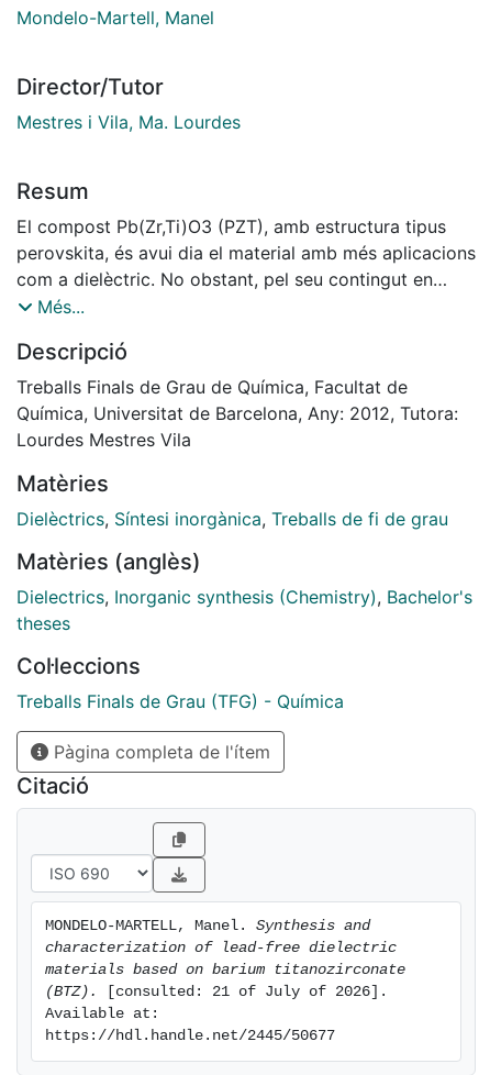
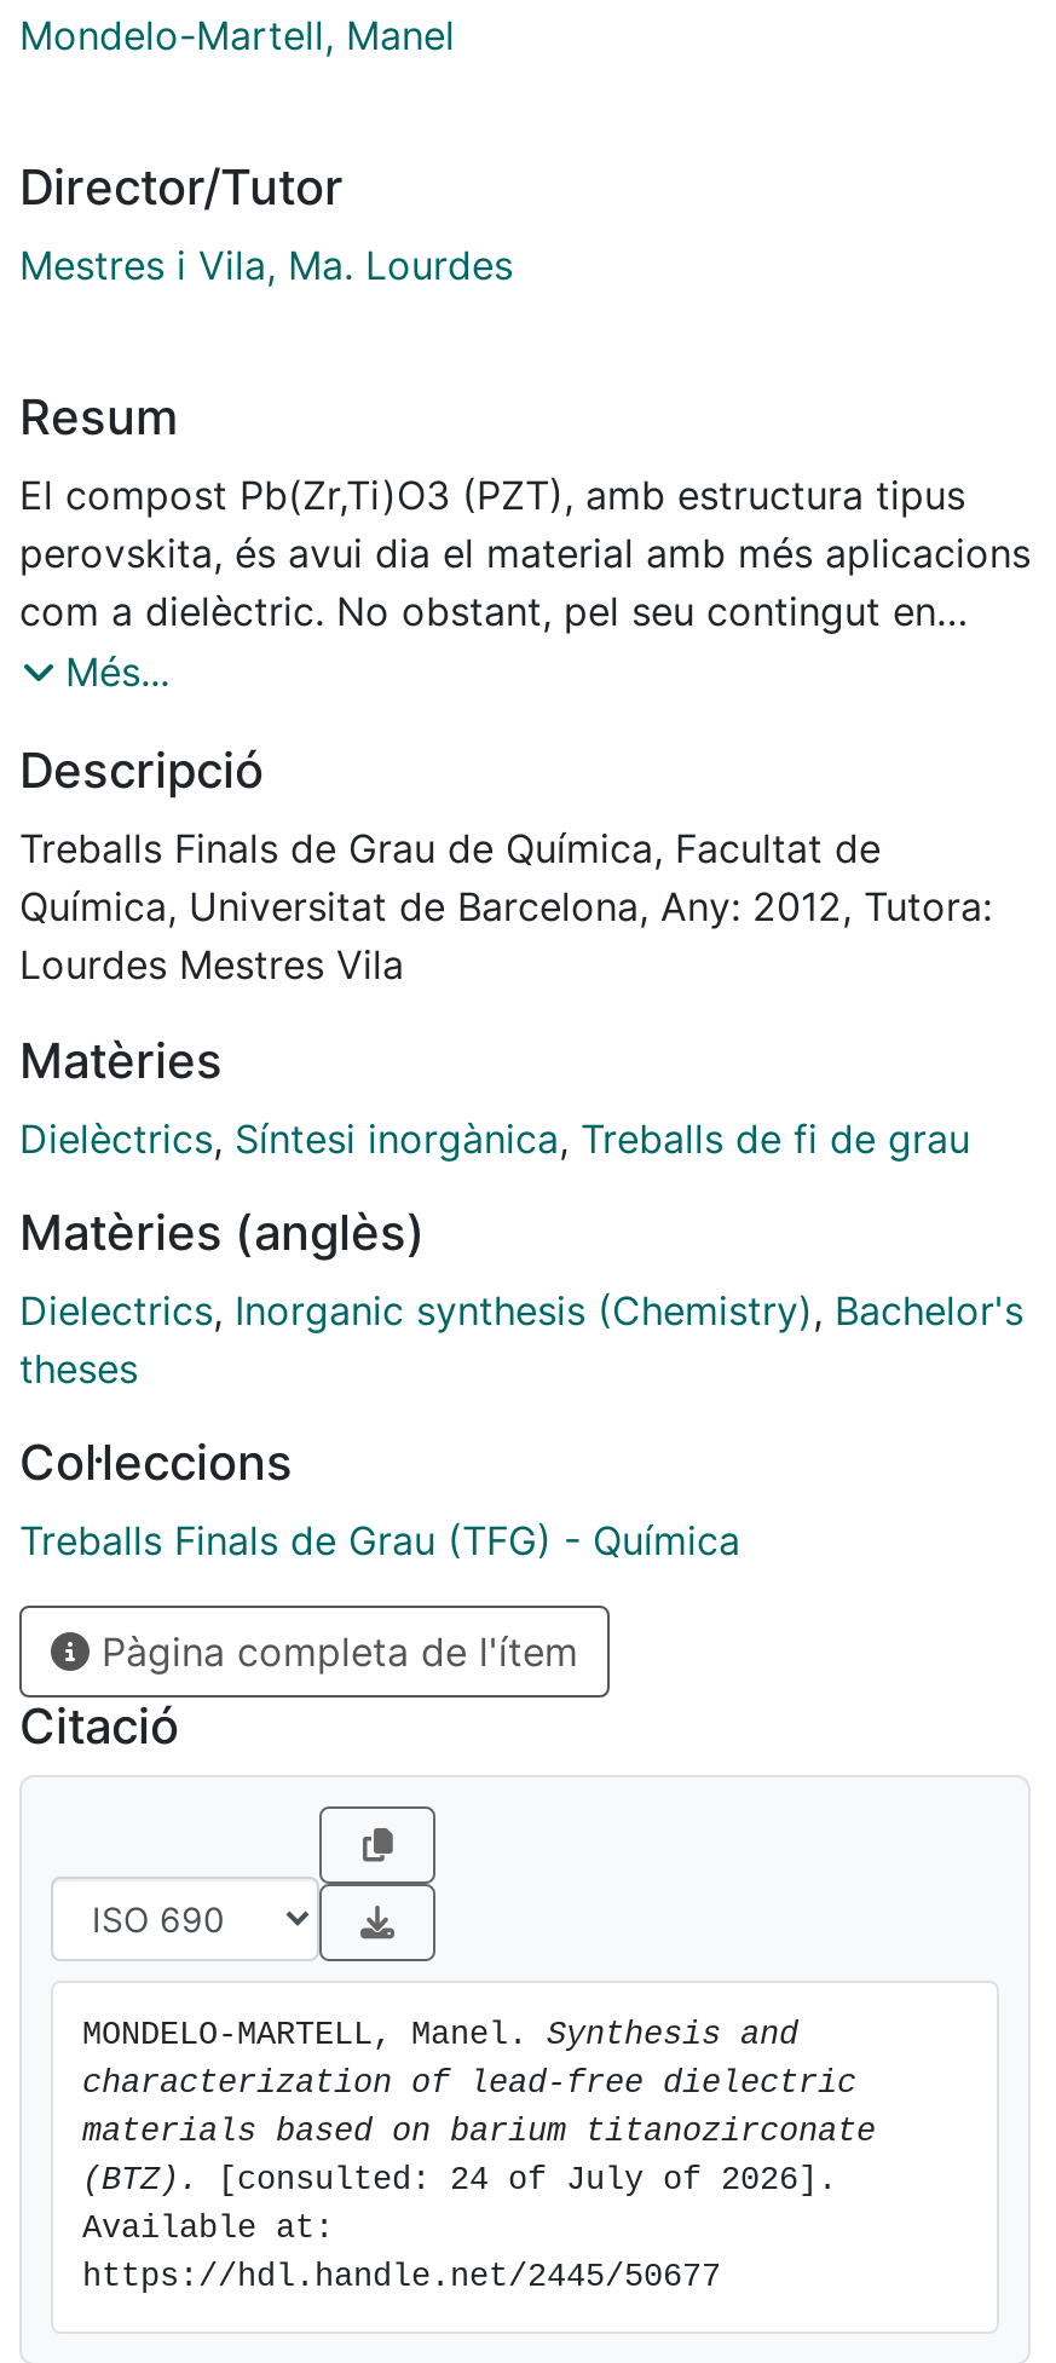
- (BTZ). [consulted: 21 of July of 2026].
+ (BTZ). [consulted: 24 of July of 2026].
